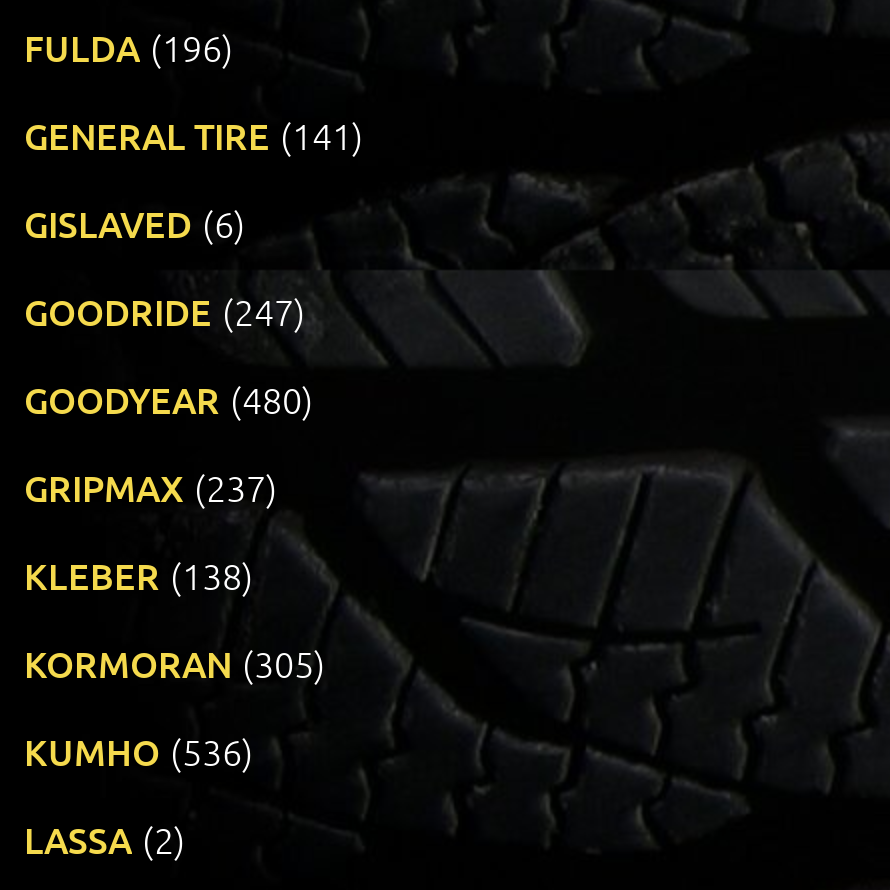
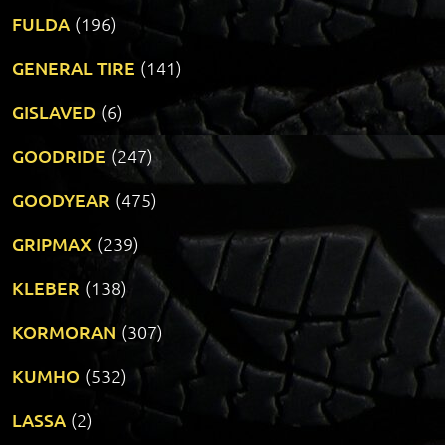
- GOODYEAR (480)
+ GOODYEAR (475)

- GRIPMAX (237)
+ GRIPMAX (239)

- KORMORAN (305)
+ KORMORAN (307)

- KUMHO (536)
+ KUMHO (532)
